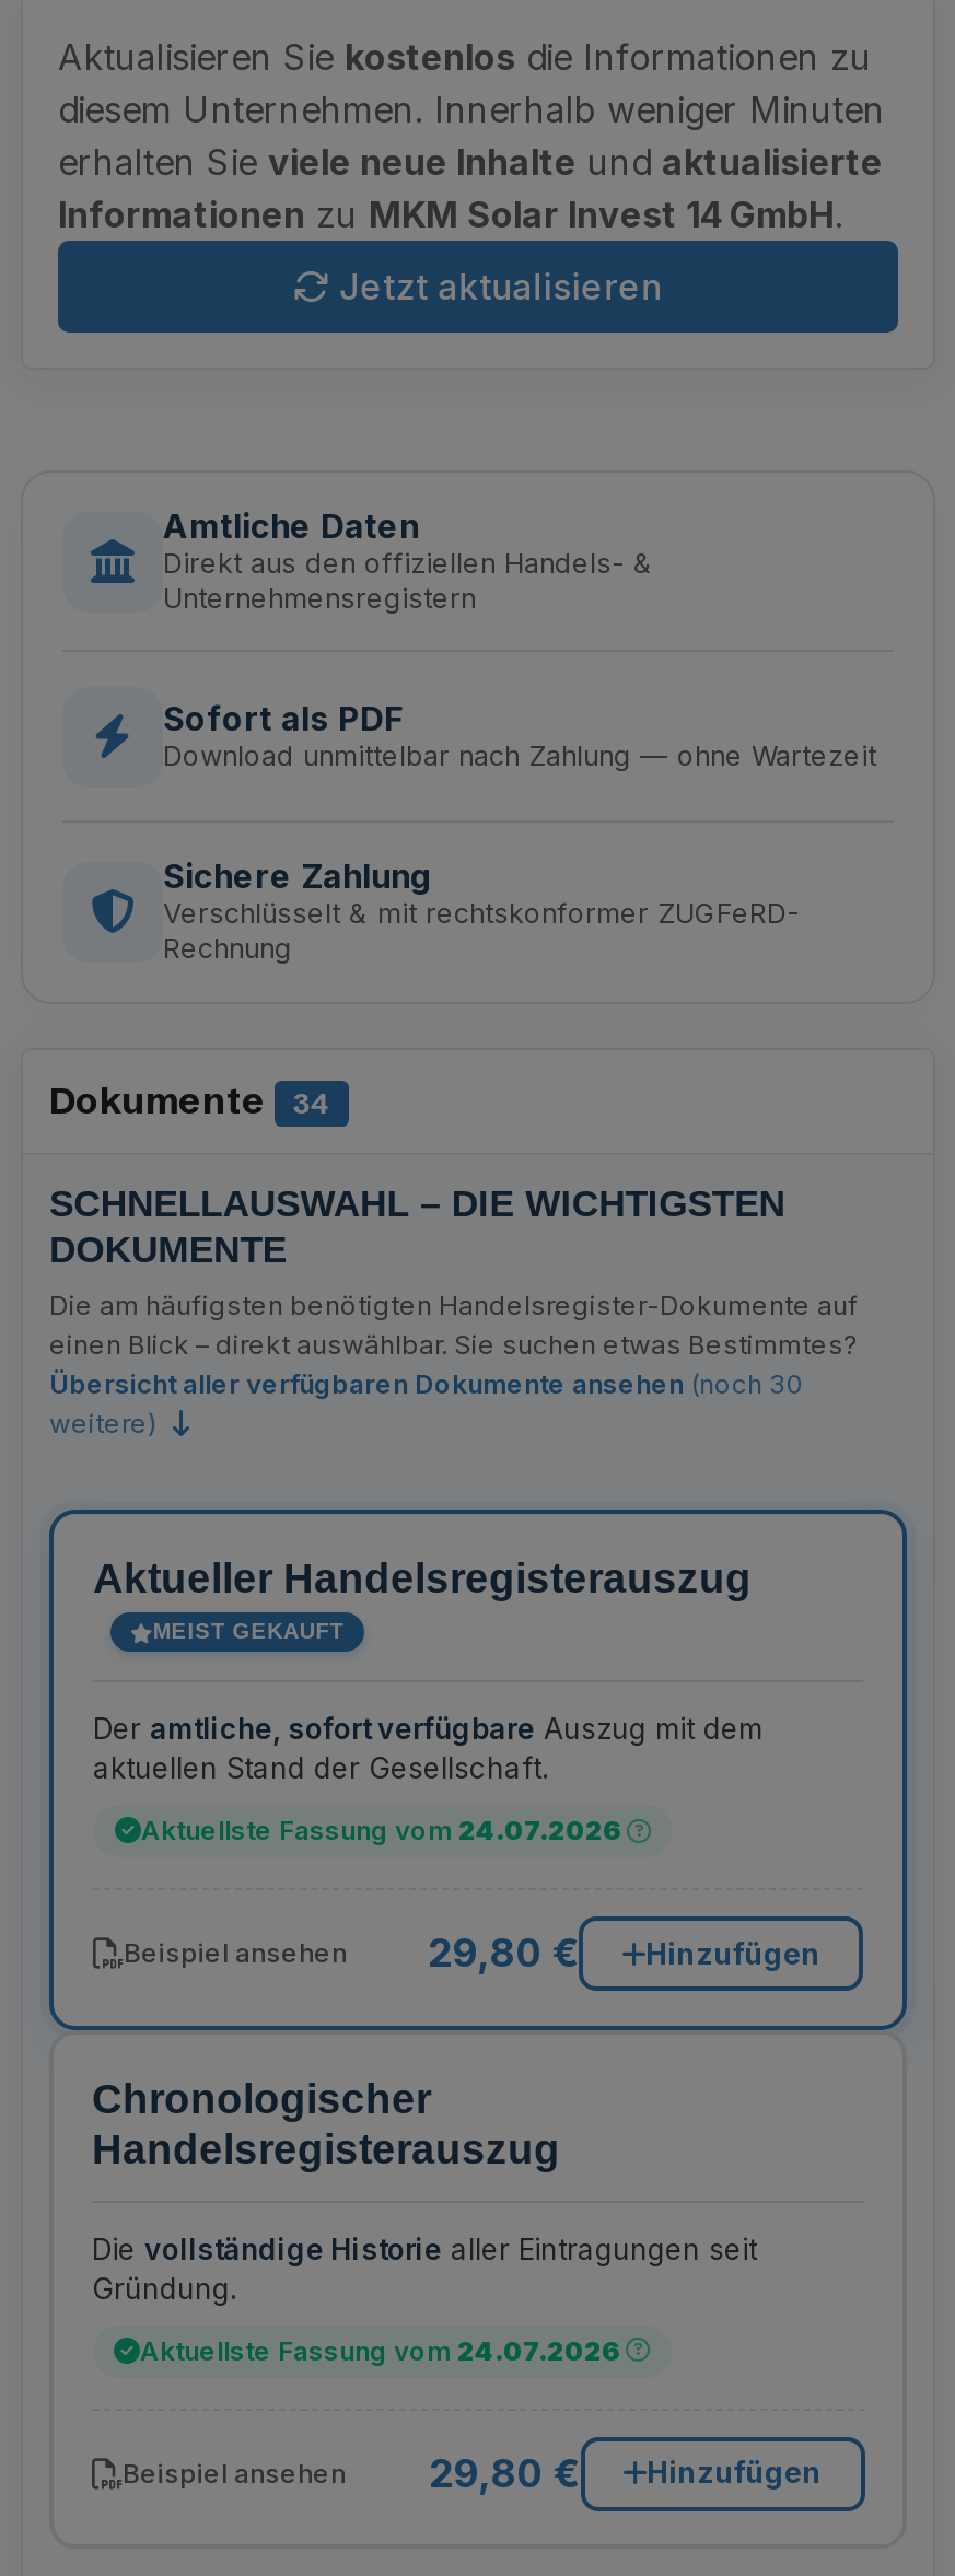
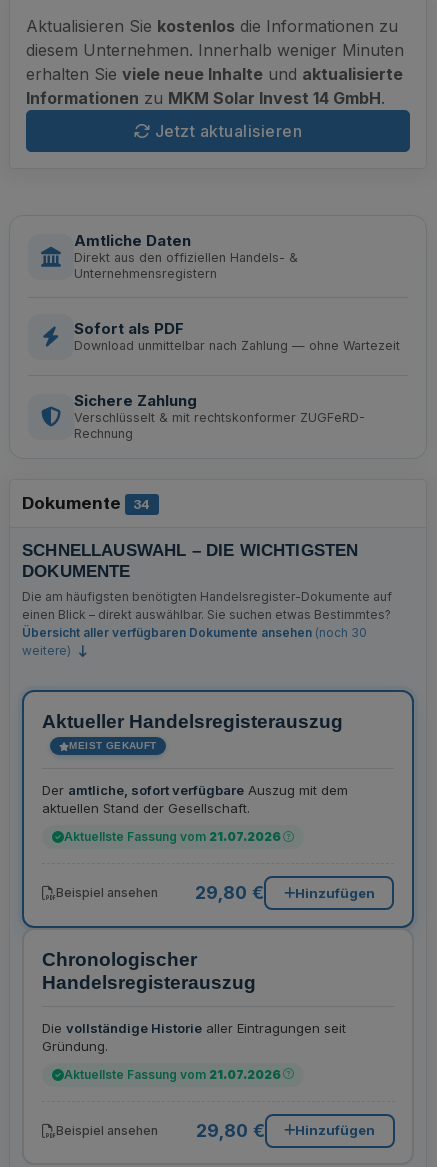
- Aktuellste Fassung vom 24.07.2026
+ Aktuellste Fassung vom 21.07.2026

- Aktuellste Fassung vom 24.07.2026
+ Aktuellste Fassung vom 21.07.2026
